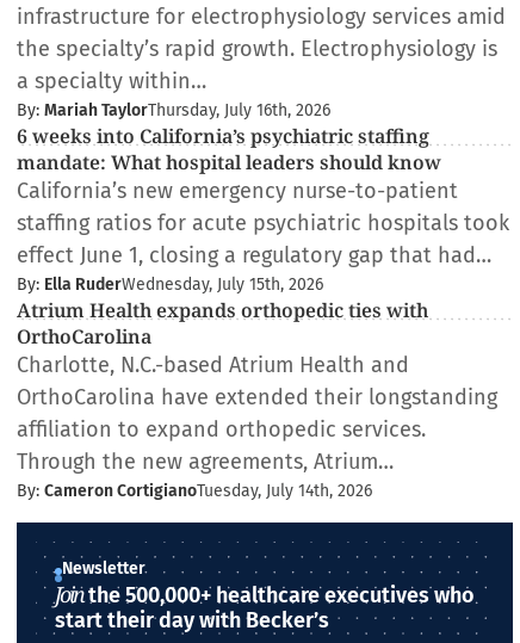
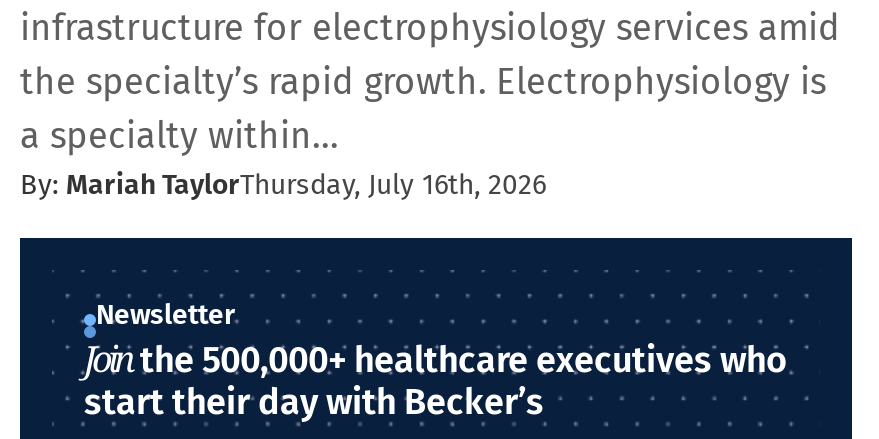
- 6 weeks into California’s psychiatric staffing
- mandate: What hospital leaders should know
- California’s new emergency nurse-to-patient
- staffing ratios for acute psychiatric hospitals took
- effect June 1, closing a regulatory gap that had…
- By: Ella RuderWednesday, July 15th, 2026
- Atrium Health expands orthopedic ties with
- OrthoCarolina
- Charlotte, N.C.-based Atrium Health and
- OrthoCarolina have extended their longstanding
- affiliation to expand orthopedic services.
- Through the new agreements, Atrium…
- By: Cameron CortigianoTuesday, July 14th, 2026
